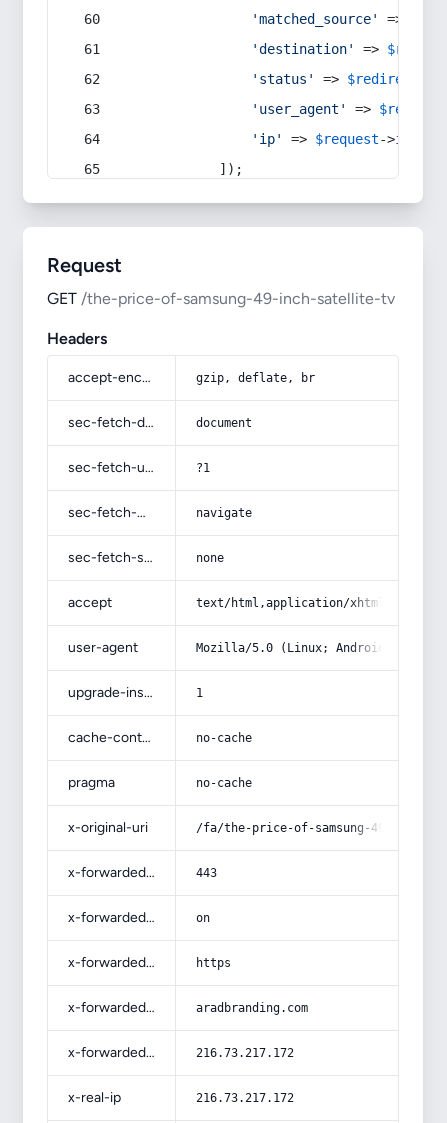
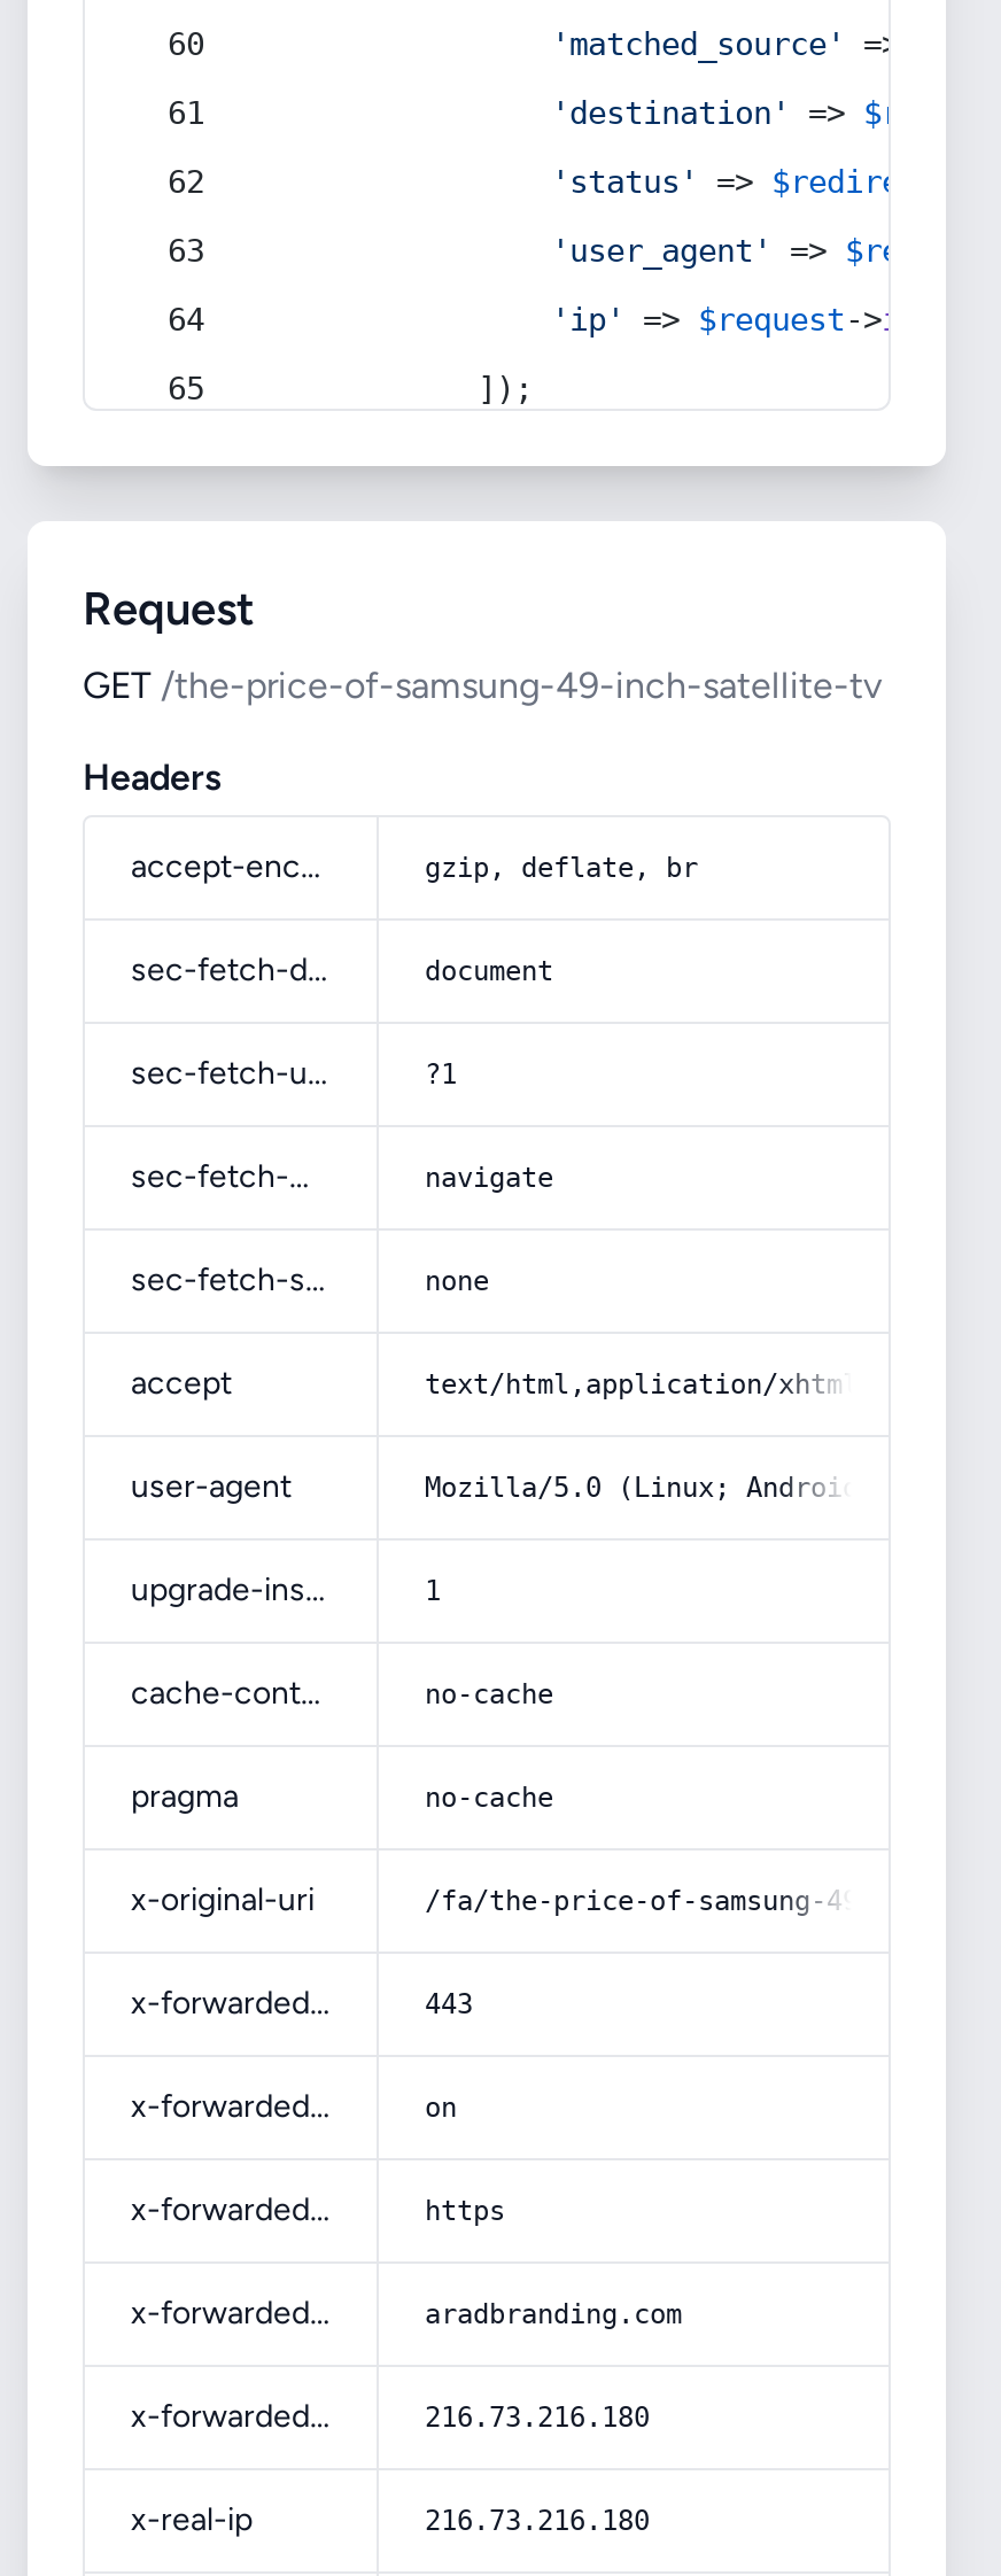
- 216.73.217.172
+ 216.73.216.180

- 216.73.217.172
+ 216.73.216.180
